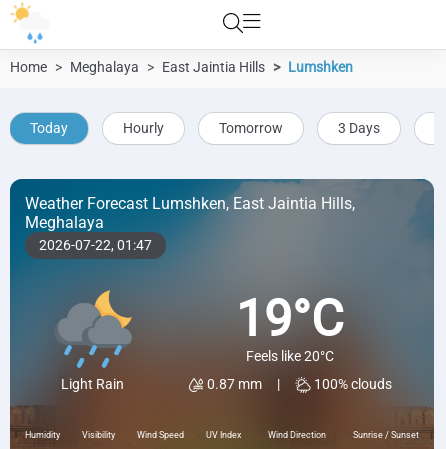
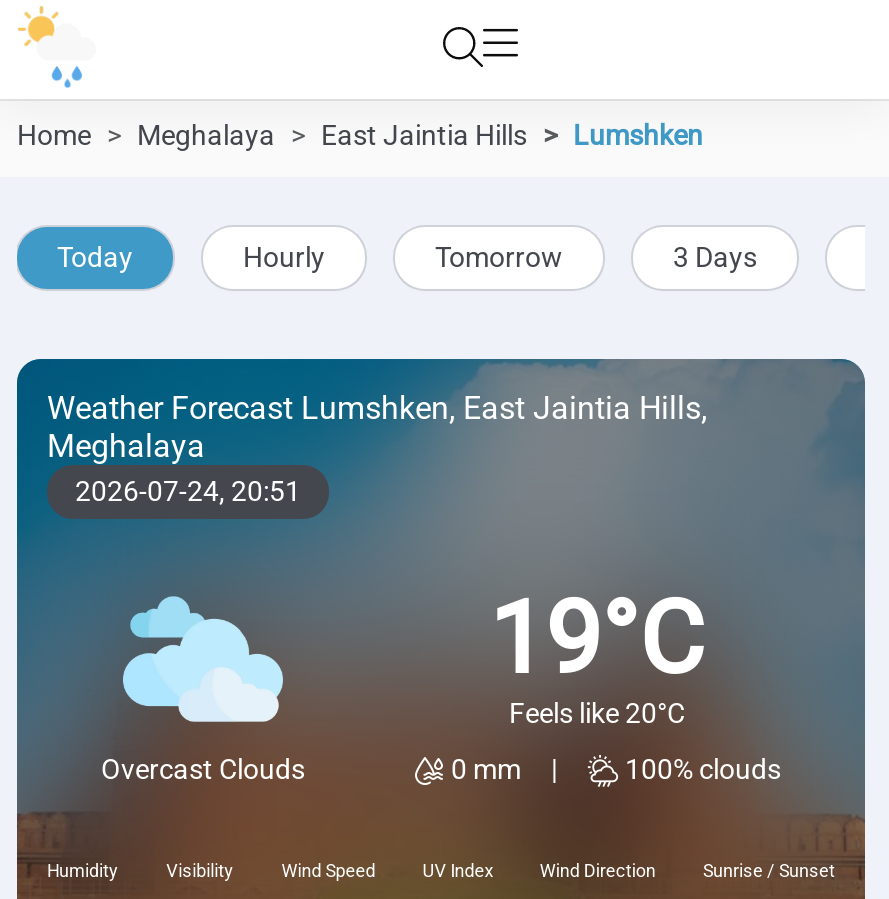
- 2026-07-22, 01:47
+ 2026-07-24, 20:51

- [image]
- Light Rain
+ [image]
+ Overcast Clouds

- 0.87 mm
+ 0 mm
